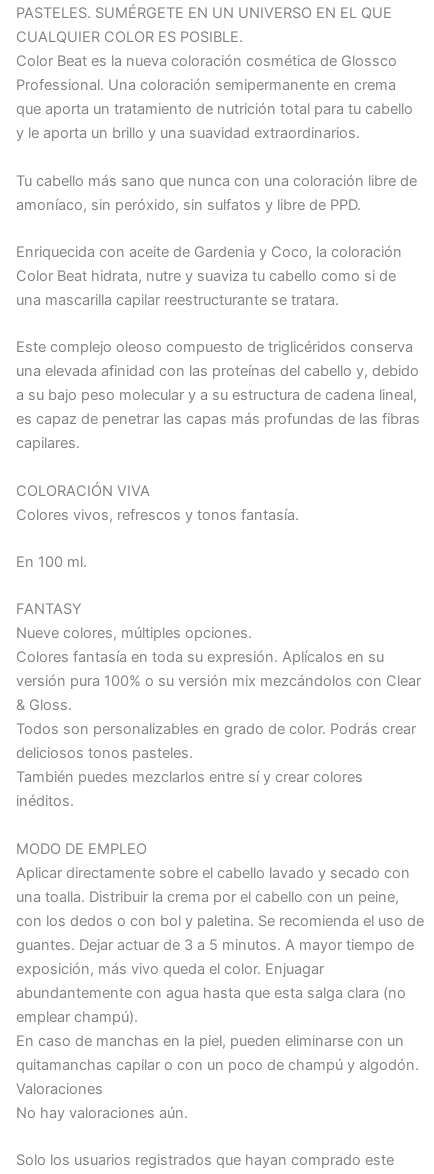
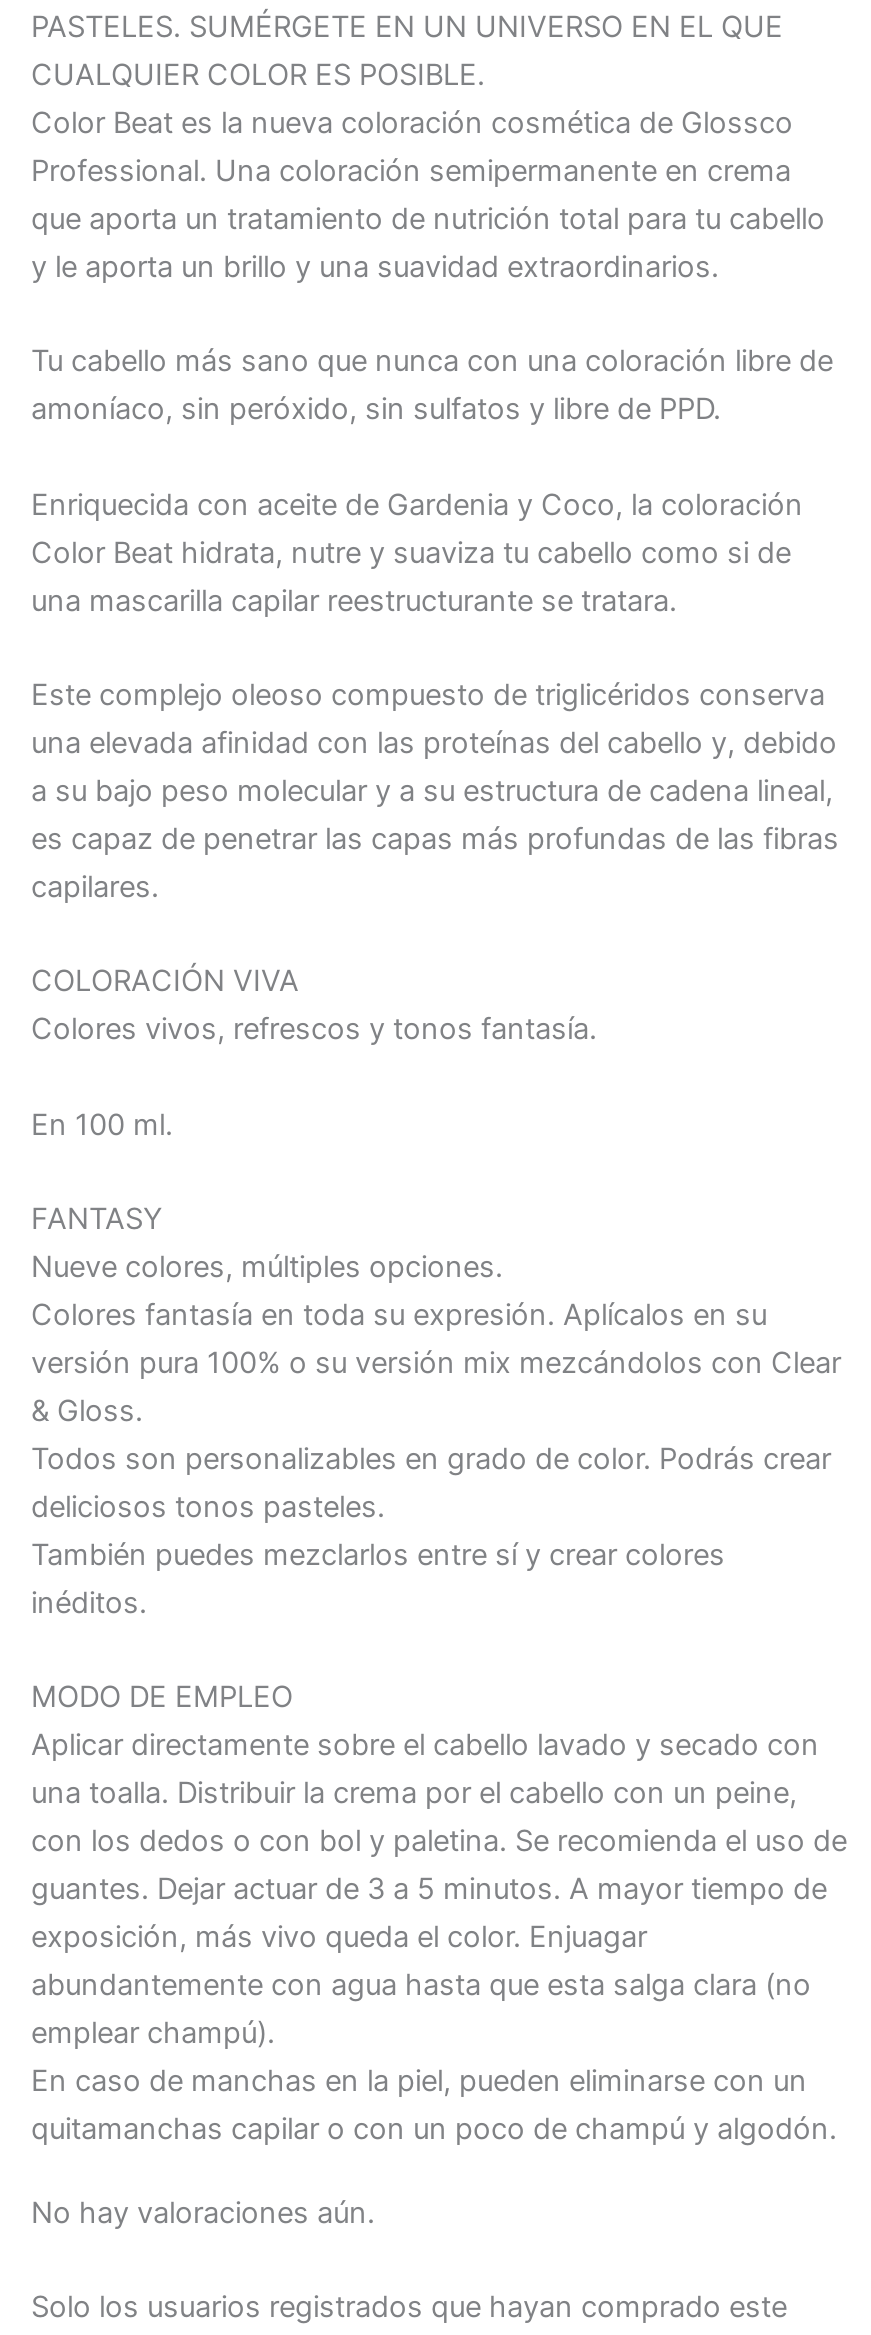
- Valoraciones
